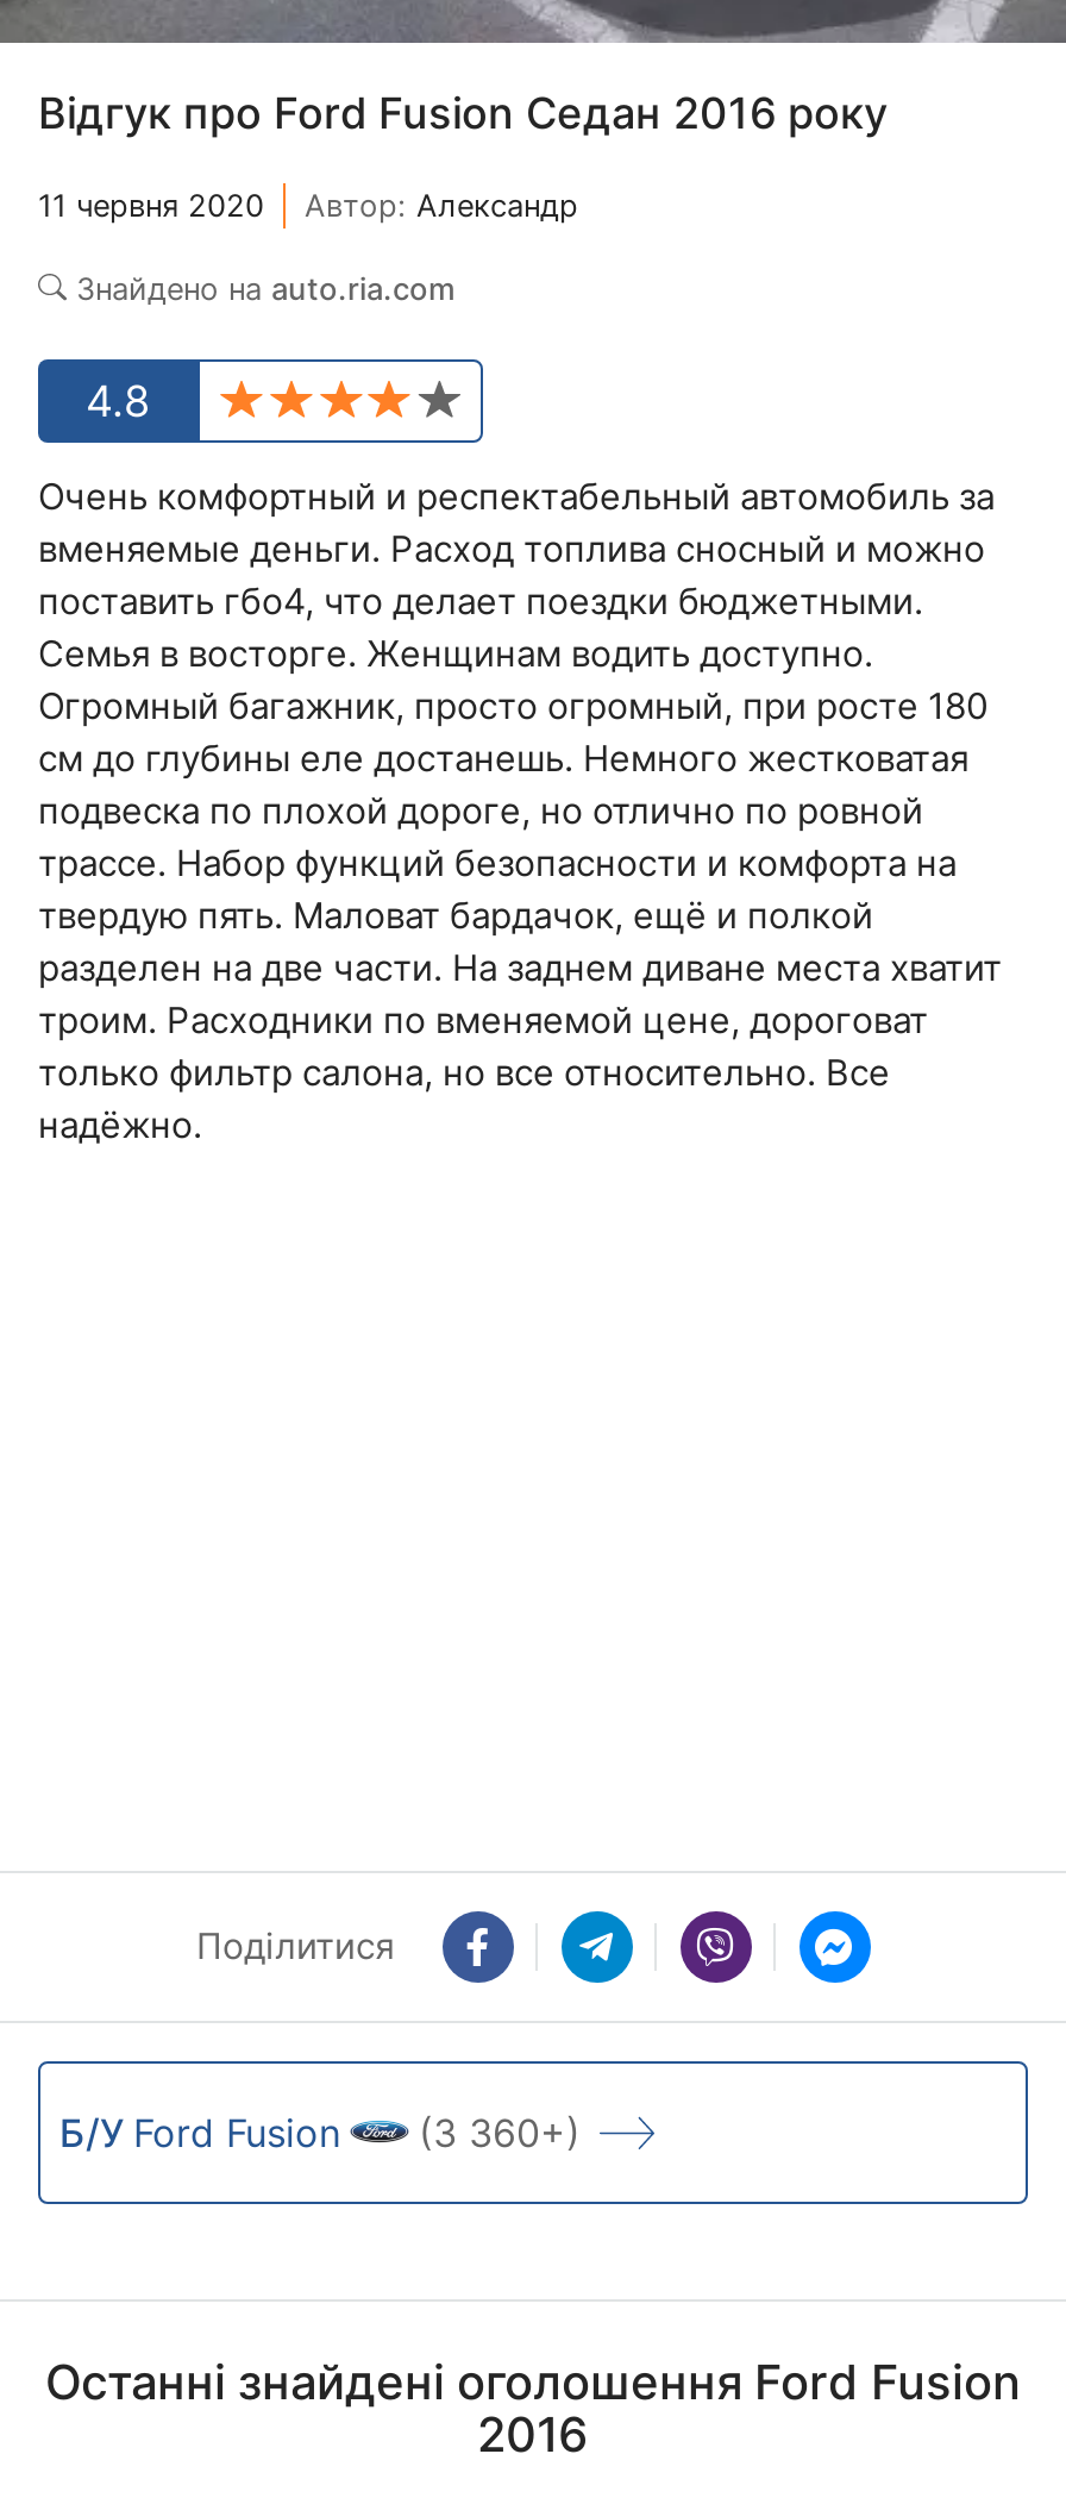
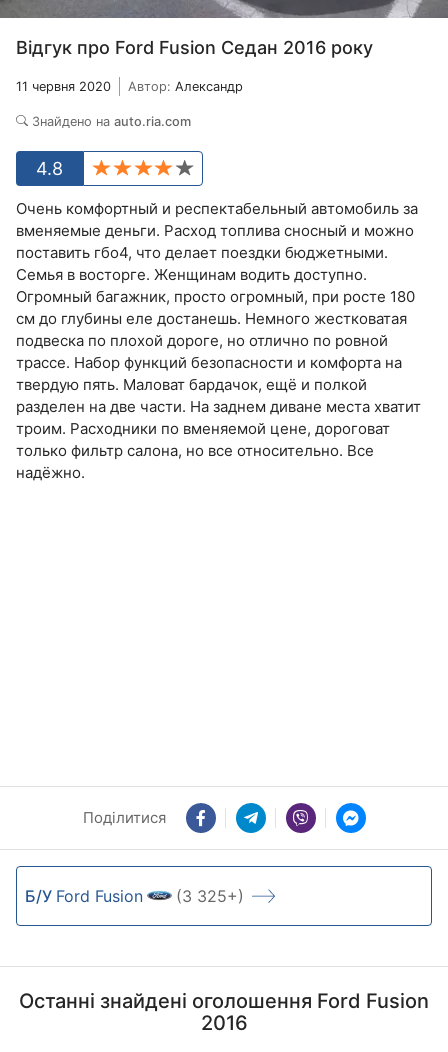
- Б/У Ford Fusion (3 360+)
+ Б/У Ford Fusion (3 325+)
